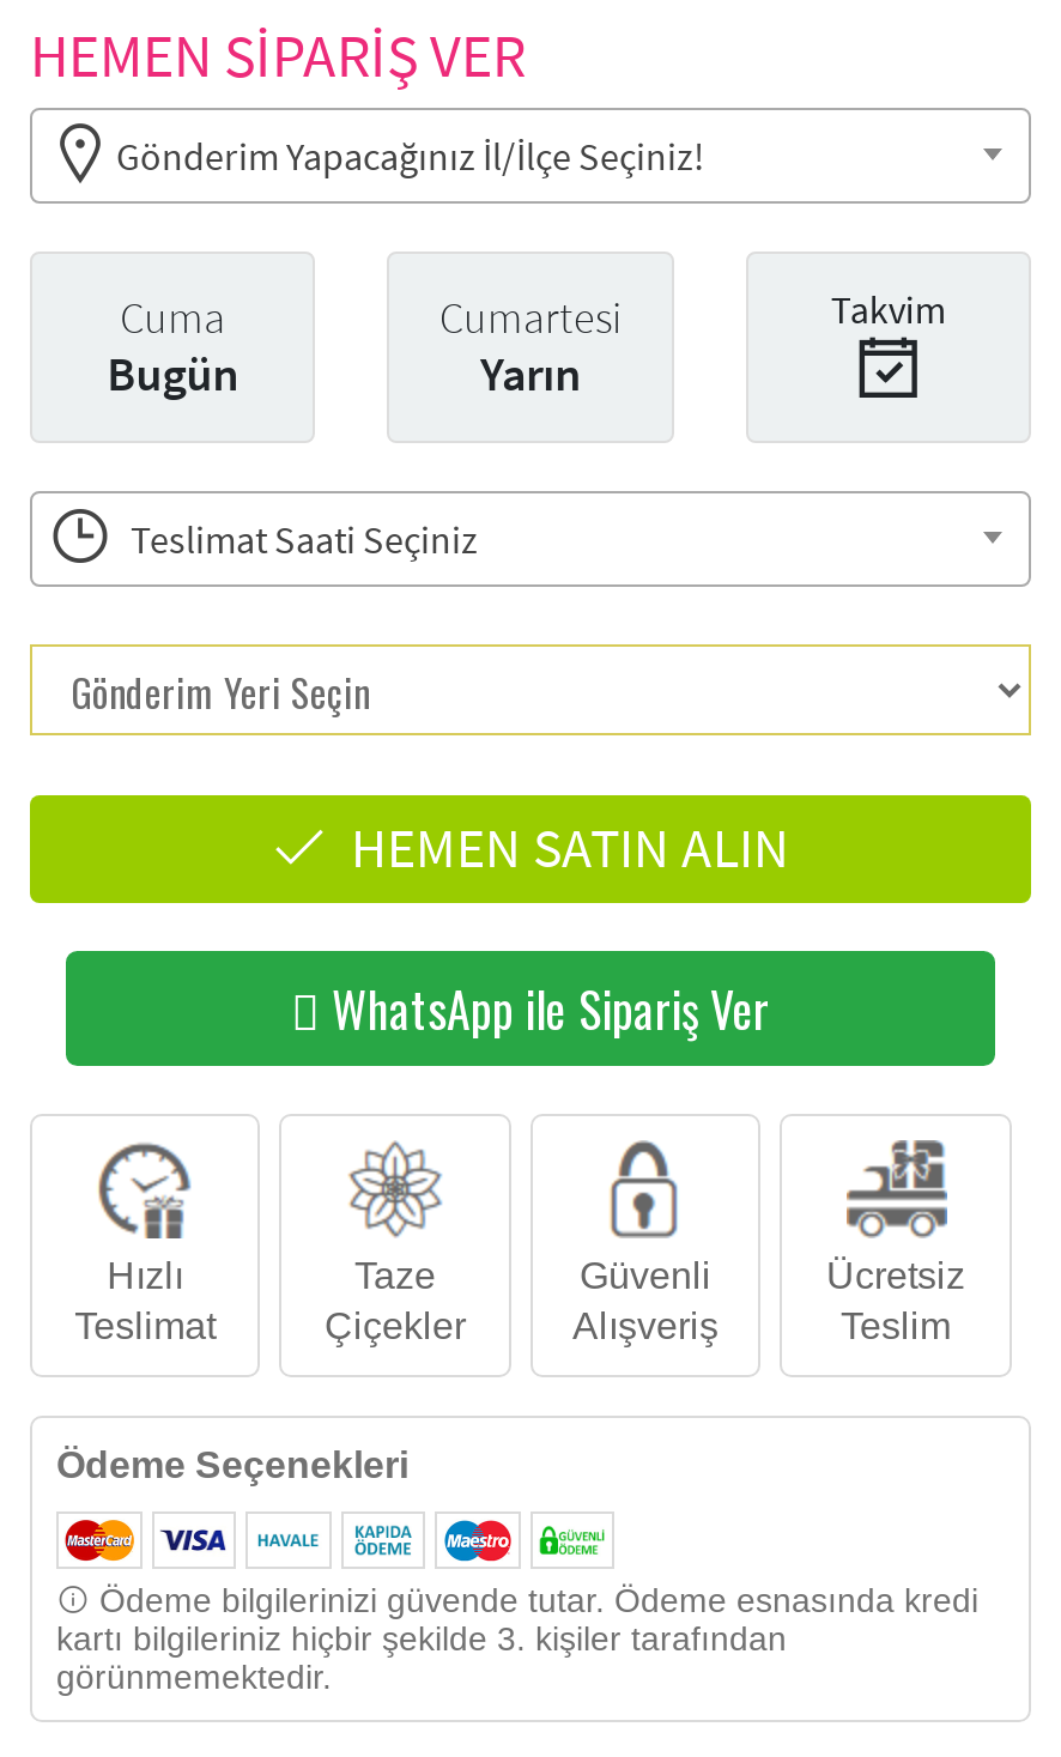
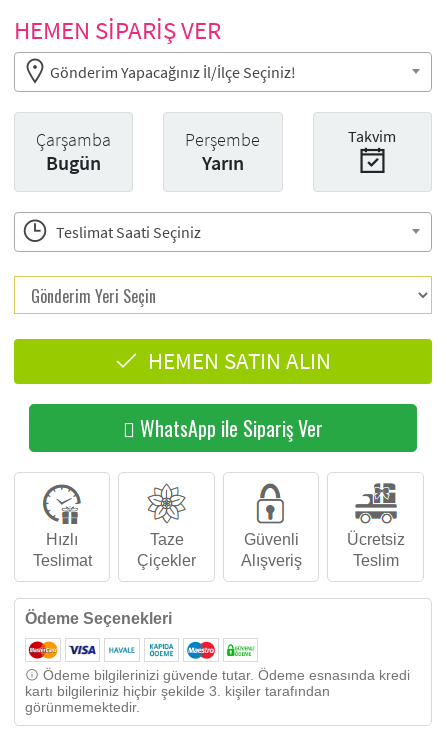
- Cuma
+ Çarşamba

- Cumartesi
+ Perşembe
